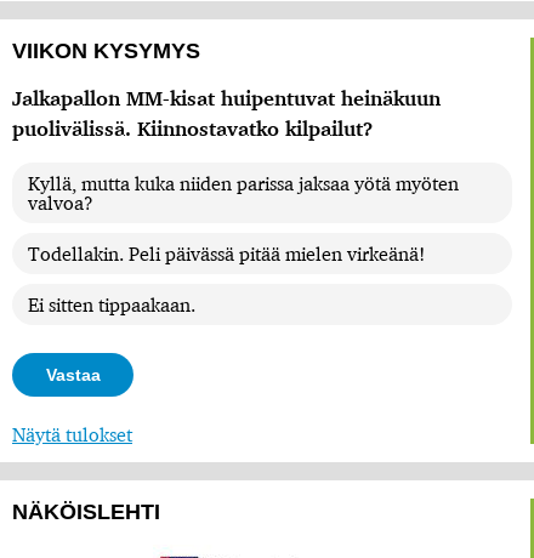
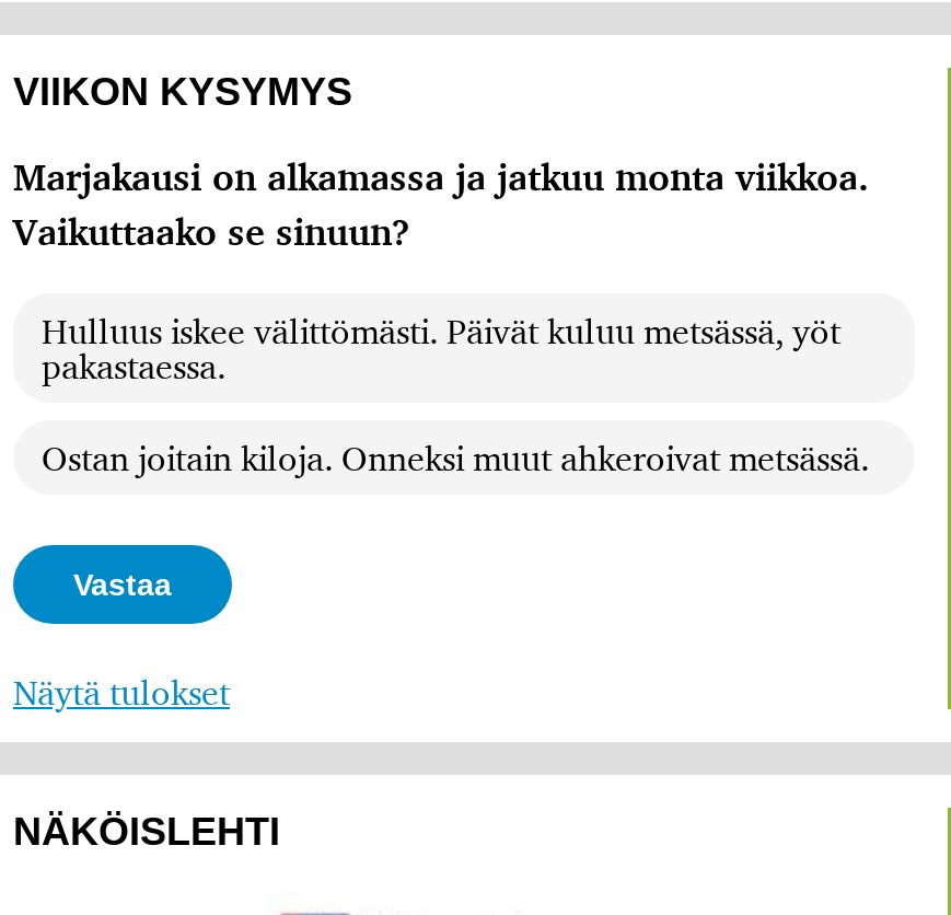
- Jalkapallon MM-kisat huipentuvat heinäkuun
- puolivälissä. Kiinnostavatko kilpailut?
- Kyllä, mutta kuka niiden parissa jaksaa yötä myöten
- valvoa?
- Todellakin. Peli päivässä pitää mielen virkeänä!
- Ei sitten tippaakaan.
+ Marjakausi on alkamassa ja jatkuu monta viikkoa.
+ Vaikuttaako se sinuun?
+ Hulluus iskee välittömästi. Päivät kuluu metsässä, yöt
+ pakastaessa.
+ Ostan joitain kiloja. Onneksi muut ahkeroivat metsässä.
